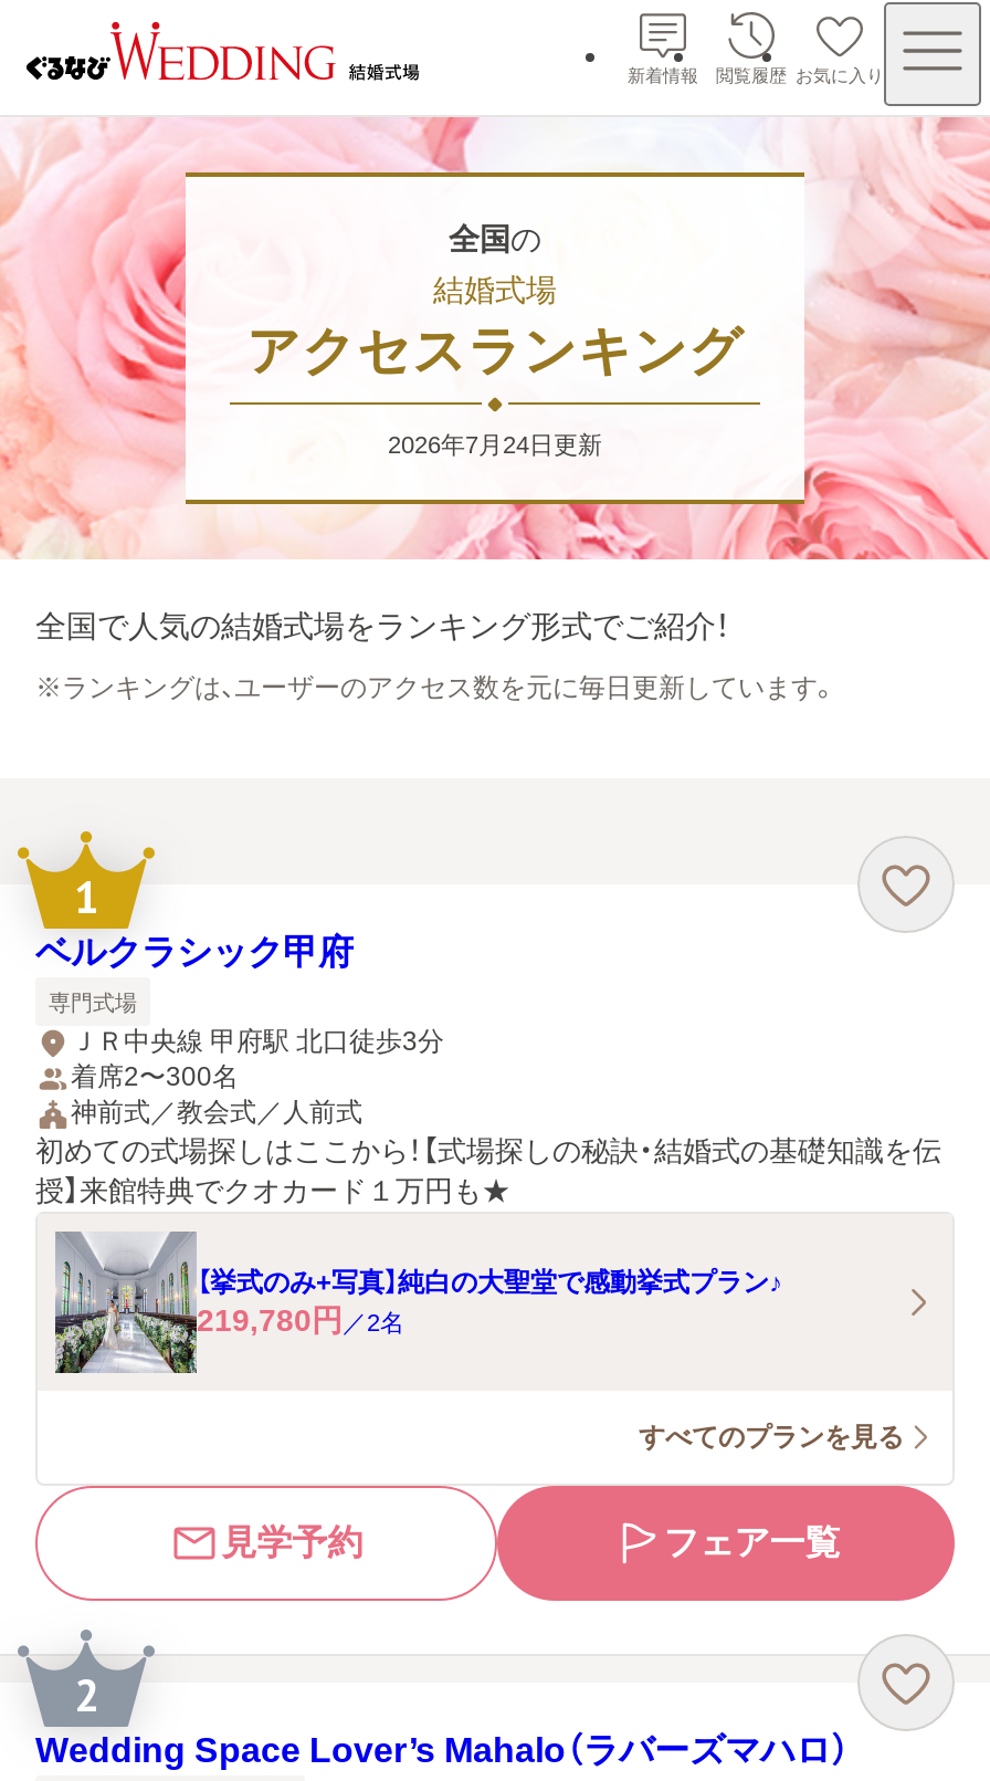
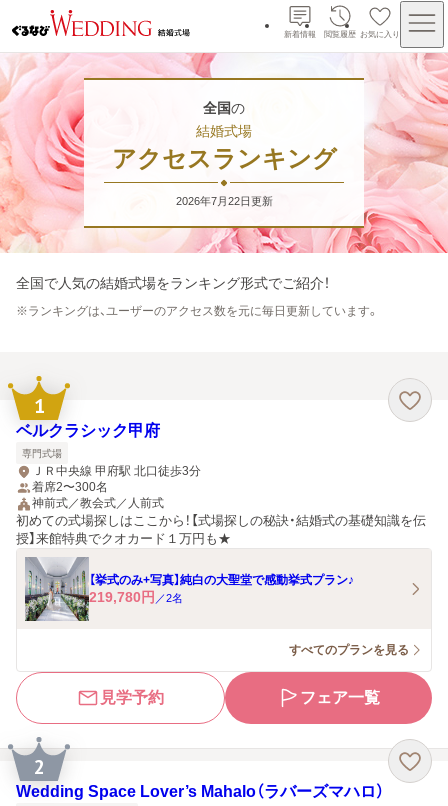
- 2026年7月24日更新
+ 2026年7月22日更新
